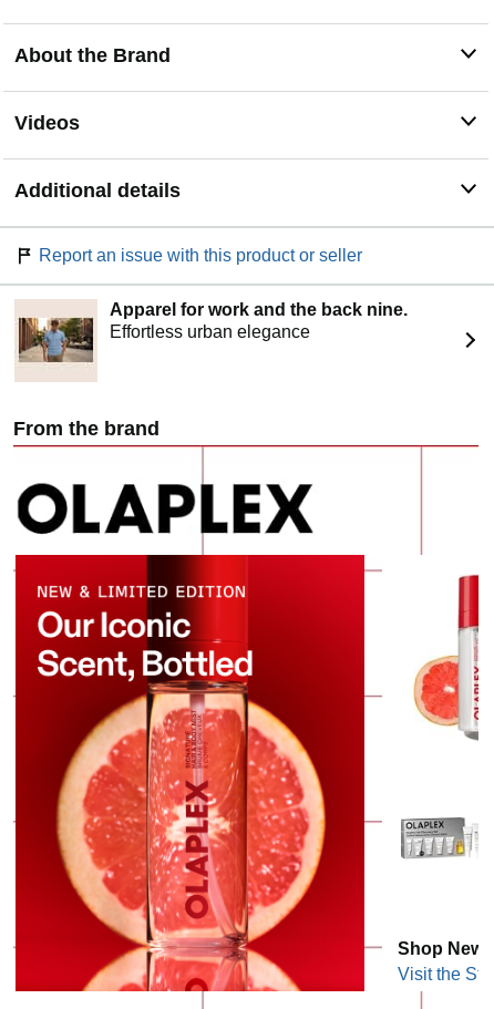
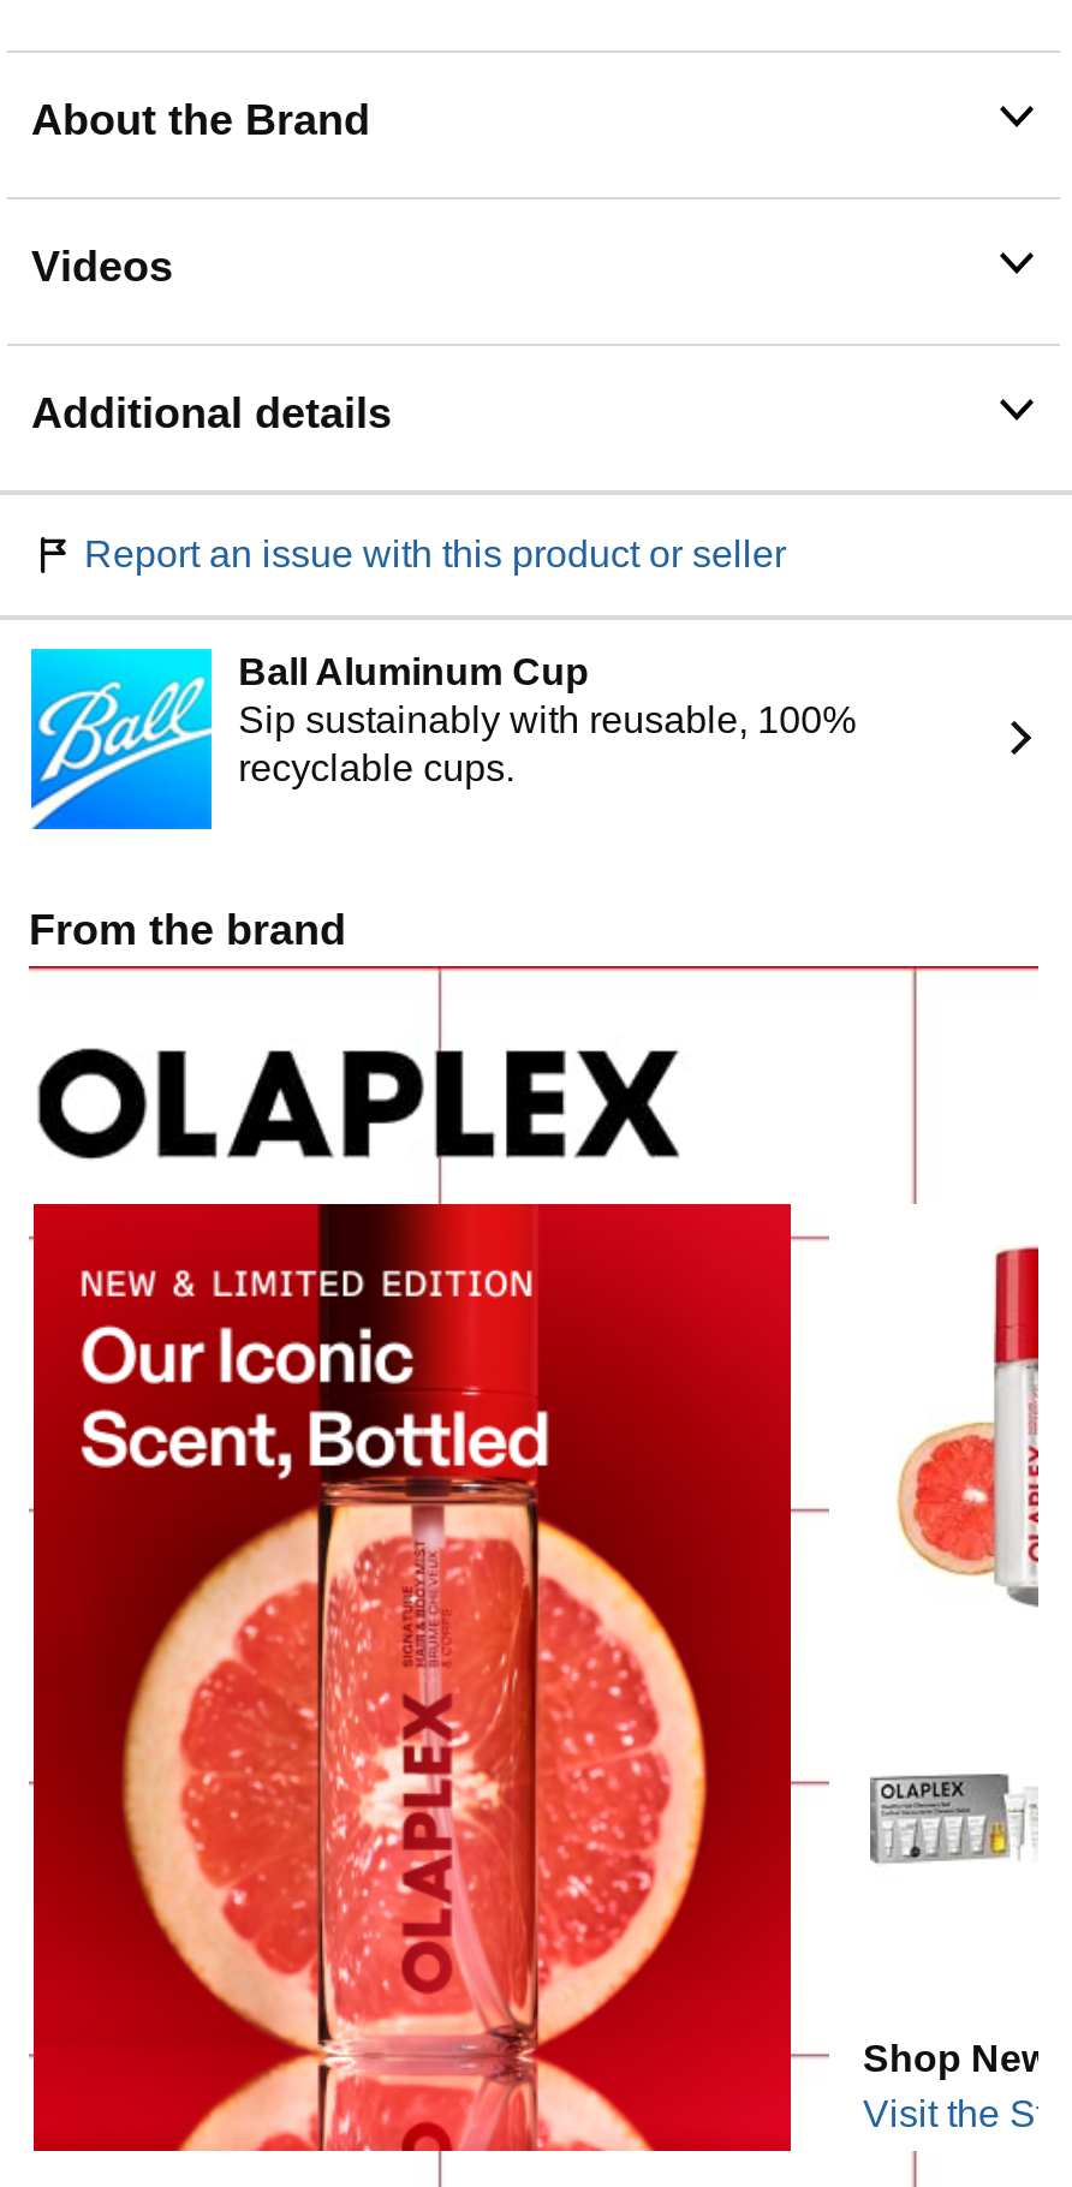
- [image]
- Apparel for work and the back nine.
- Effortless urban elegance
+ [image]
+ Ball Aluminum Cup
+ Sip sustainably with reusable, 100%
+ recyclable cups.
